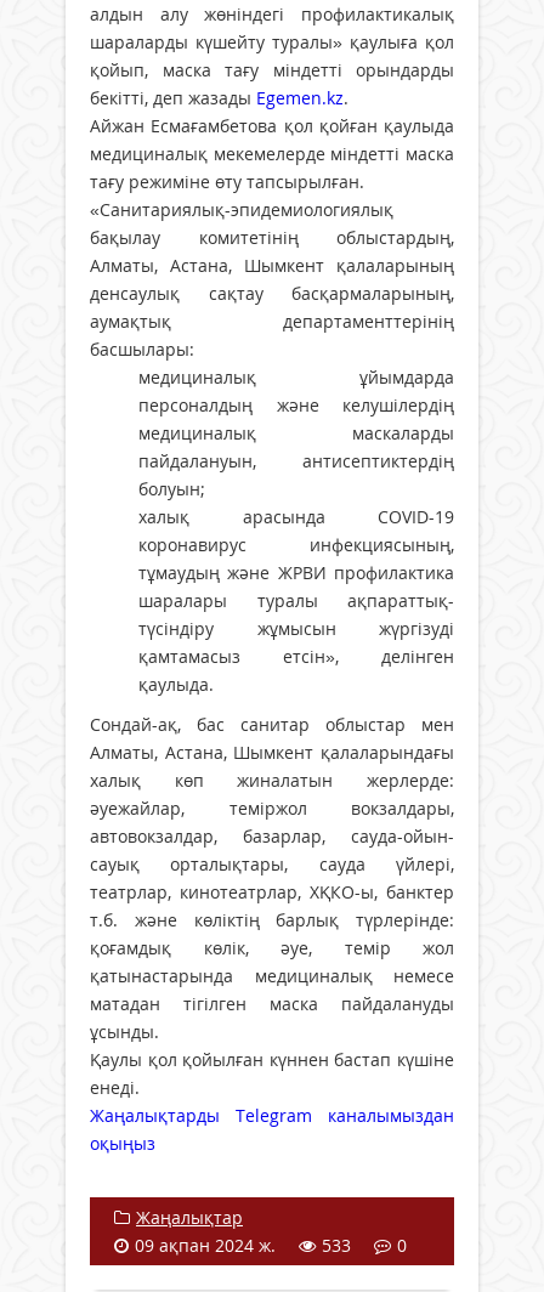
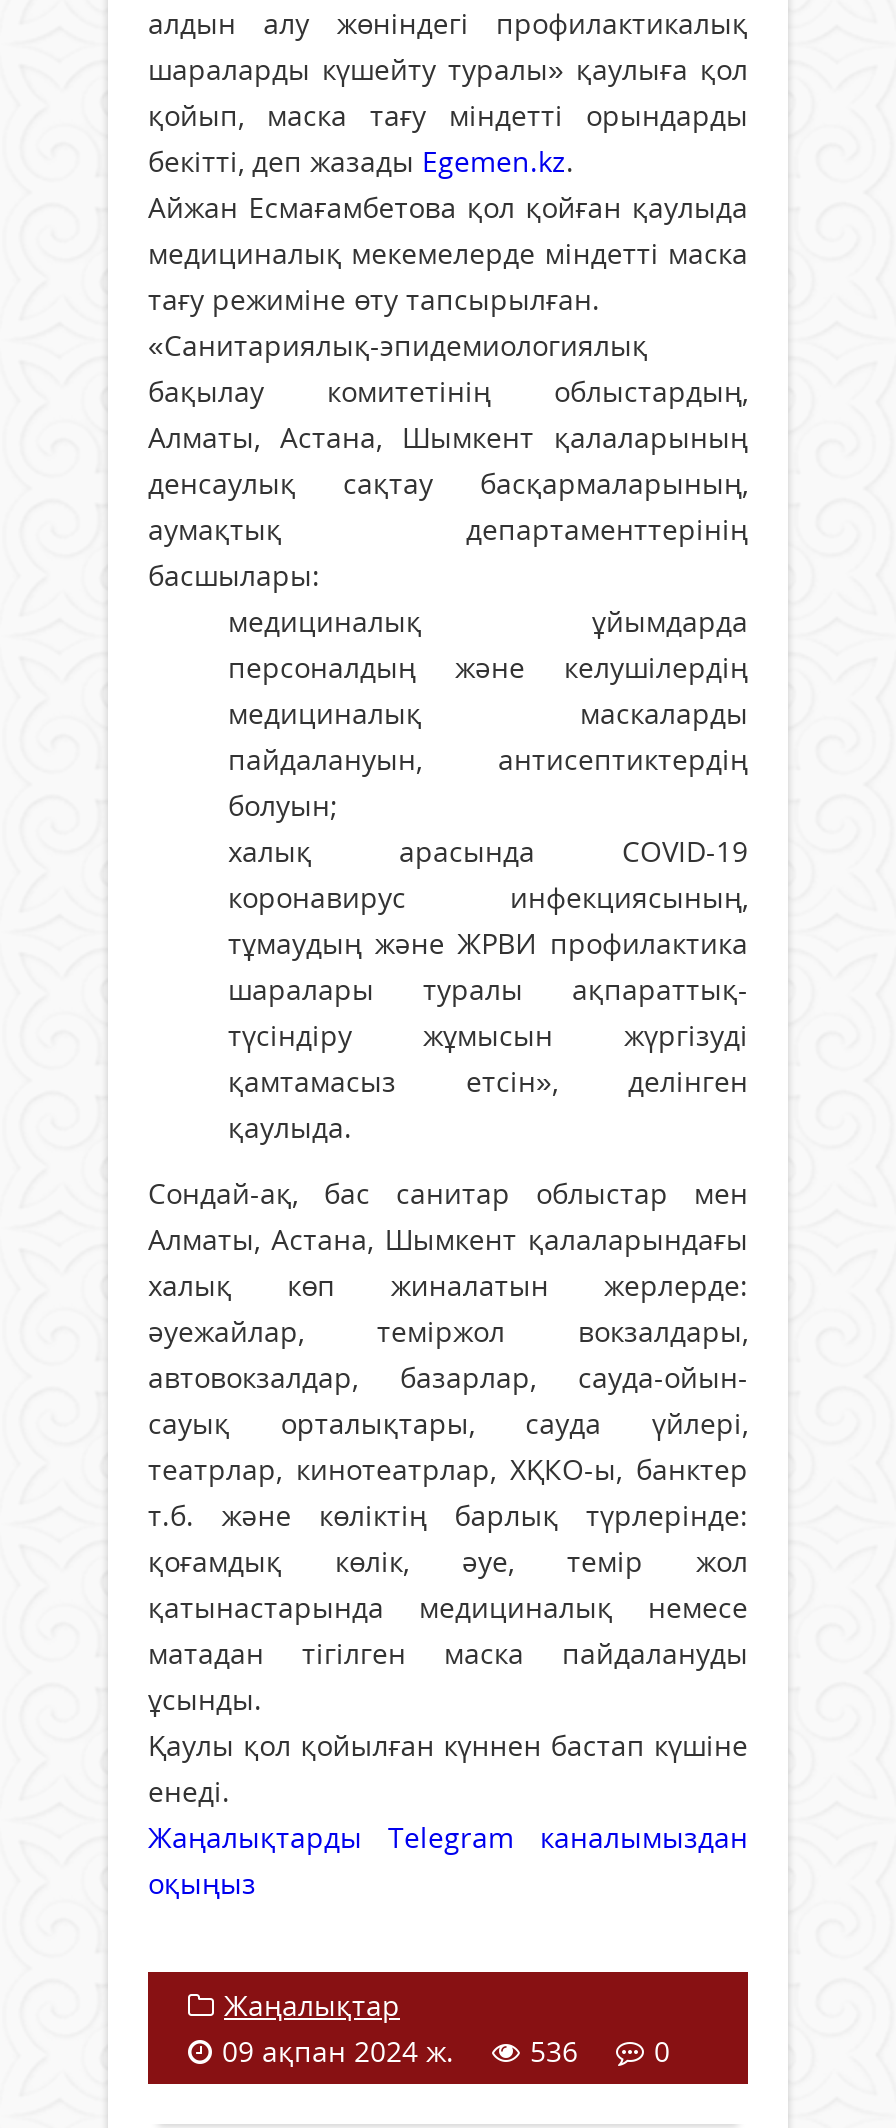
- 09 ақпан 2024 ж. 533 0
+ 09 ақпан 2024 ж. 536 0
